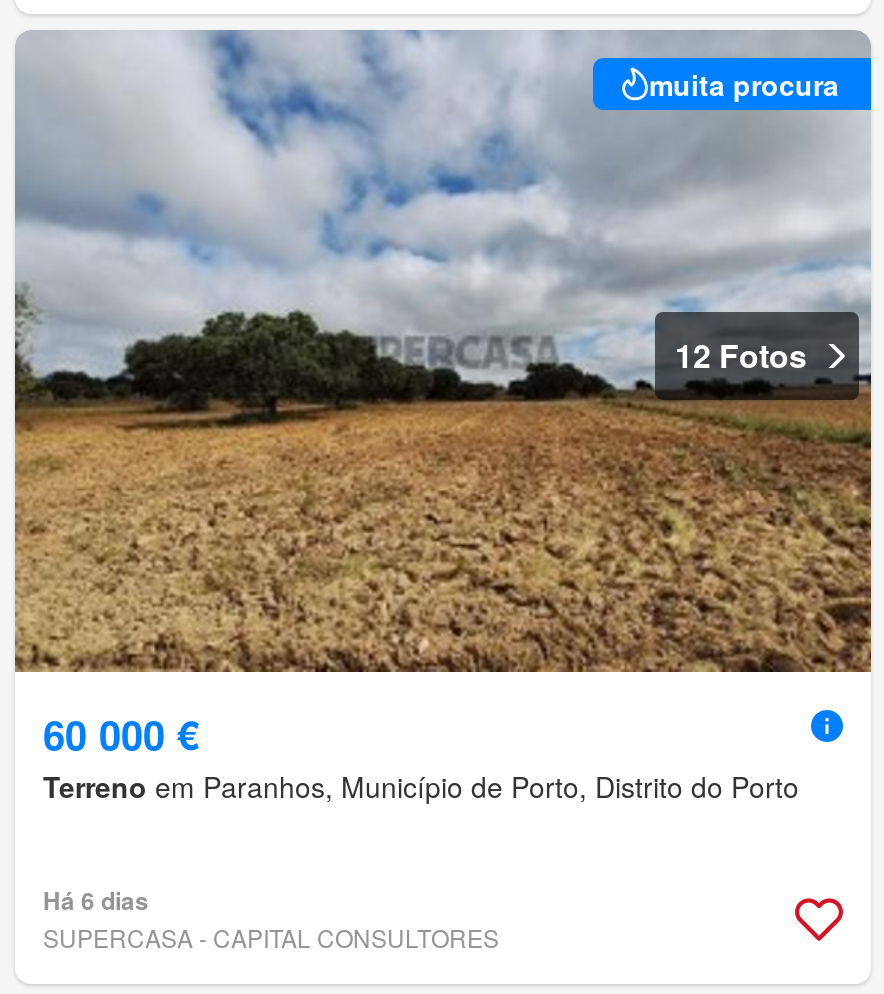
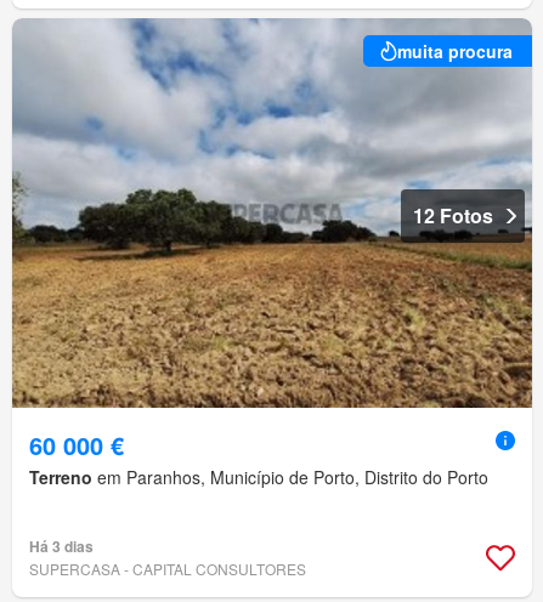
- Há 6 dias
+ Há 3 dias
